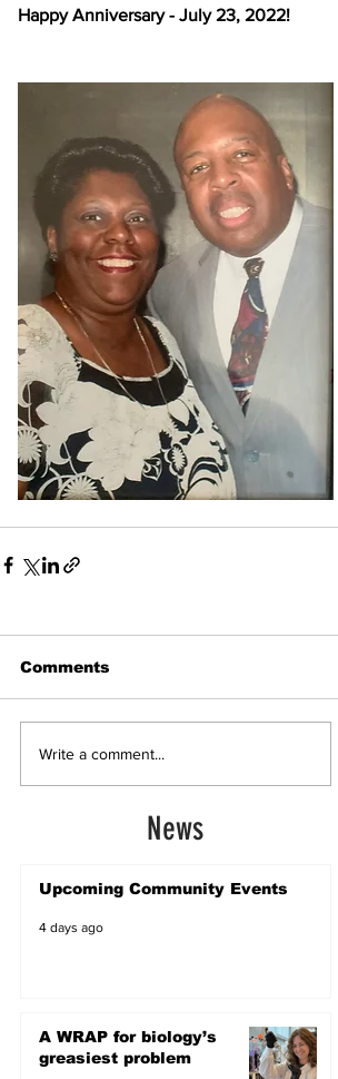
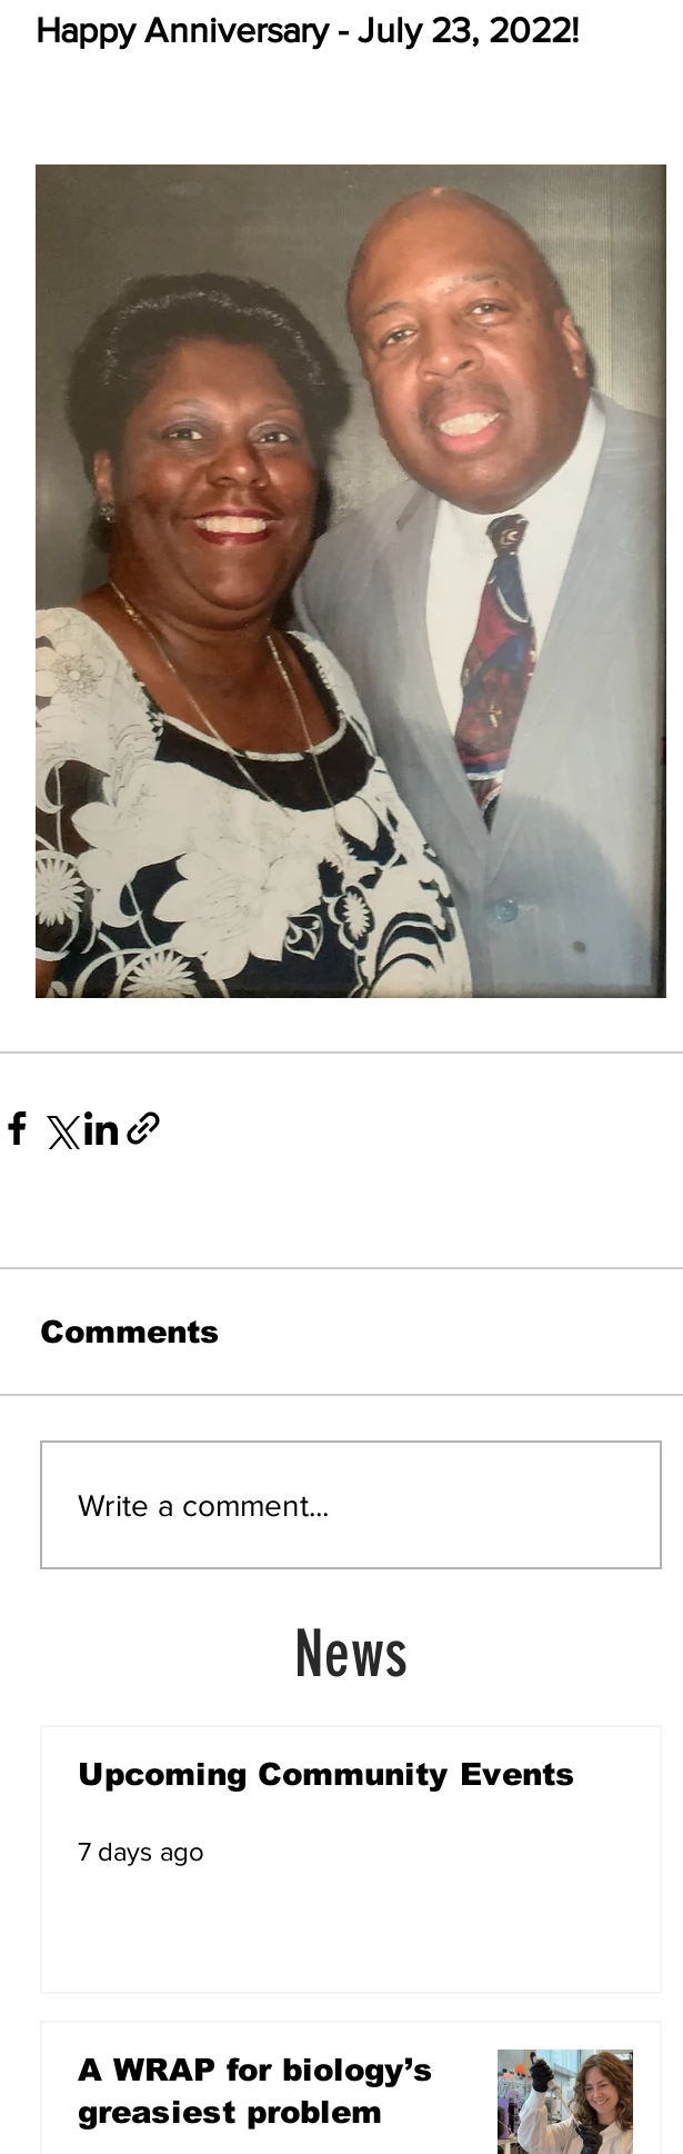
- 4 days ago
+ 7 days ago
